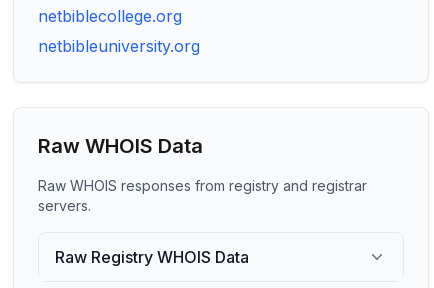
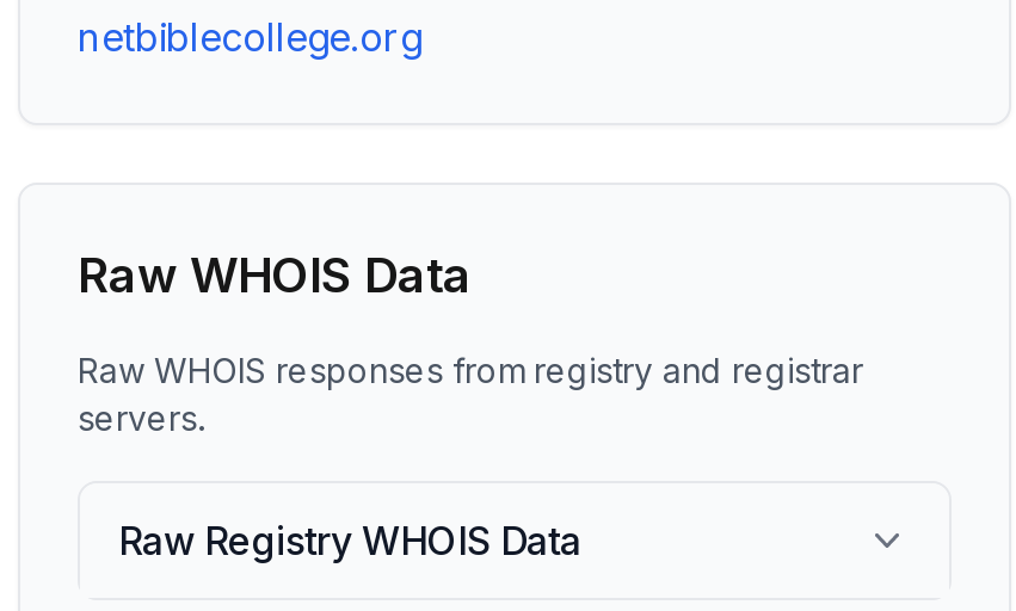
- netbibleuniversity.org
